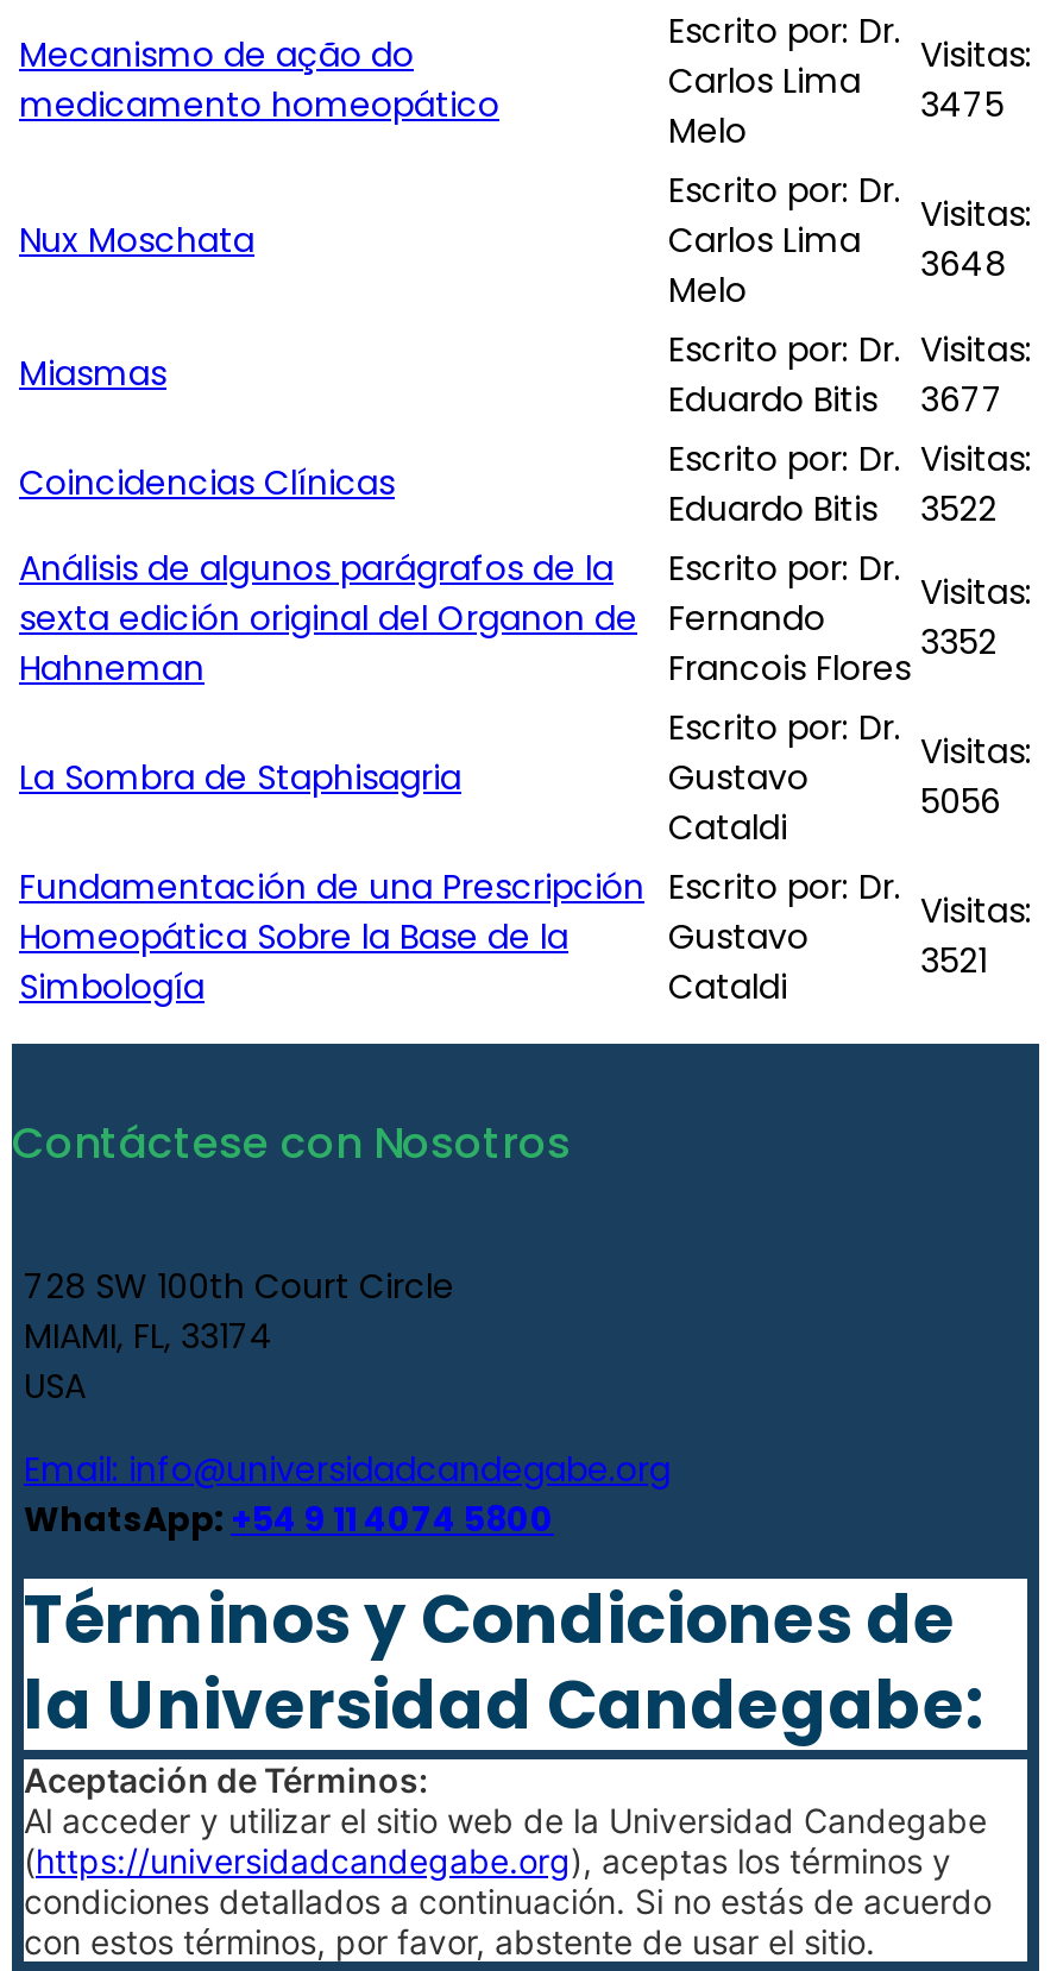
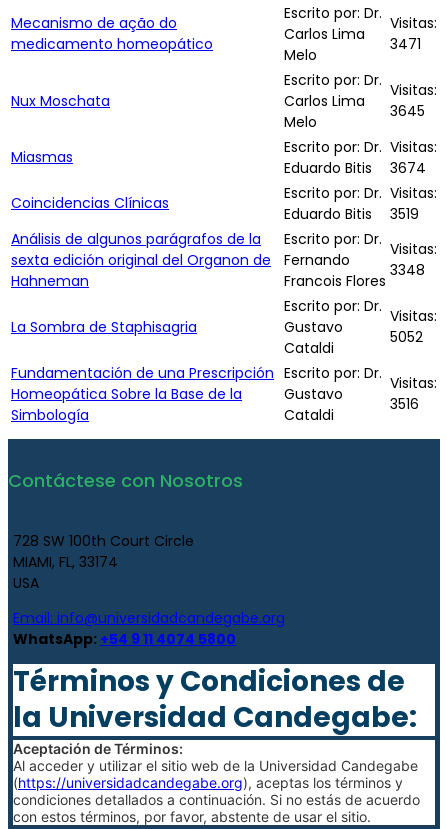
- Carlos Lima 3475
+ Carlos Lima 3471

- Carlos Lima 3648
+ Carlos Lima 3645

- Eduardo Bitis 3677
+ Eduardo Bitis 3674

- Eduardo Bitis 3522
+ Eduardo Bitis 3519

- sexta edición original del Organon de Fernando 3352
+ sexta edición original del Organon de Fernando 3348

- 5056
+ 5052

- 3521
+ 3516
